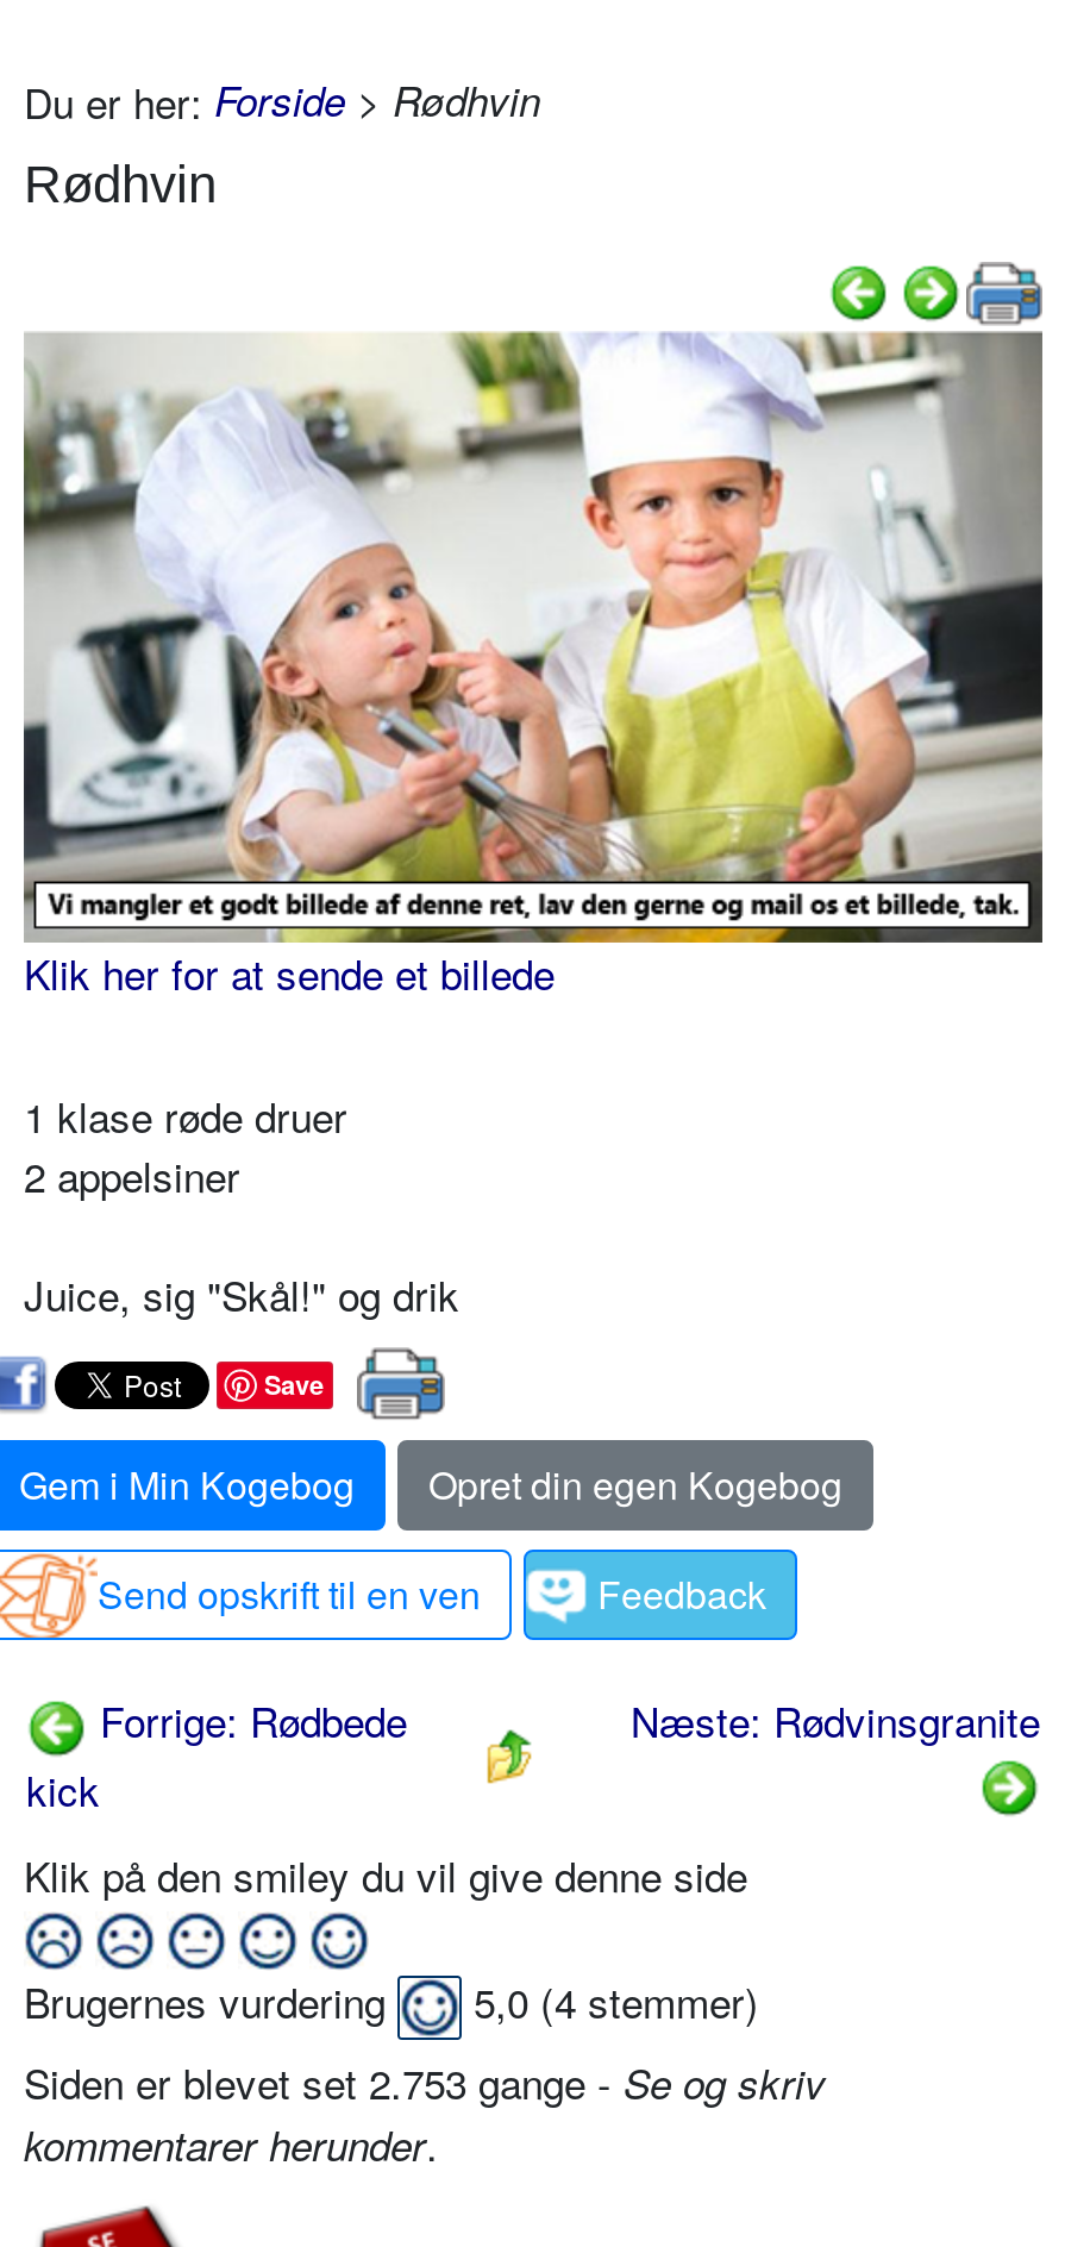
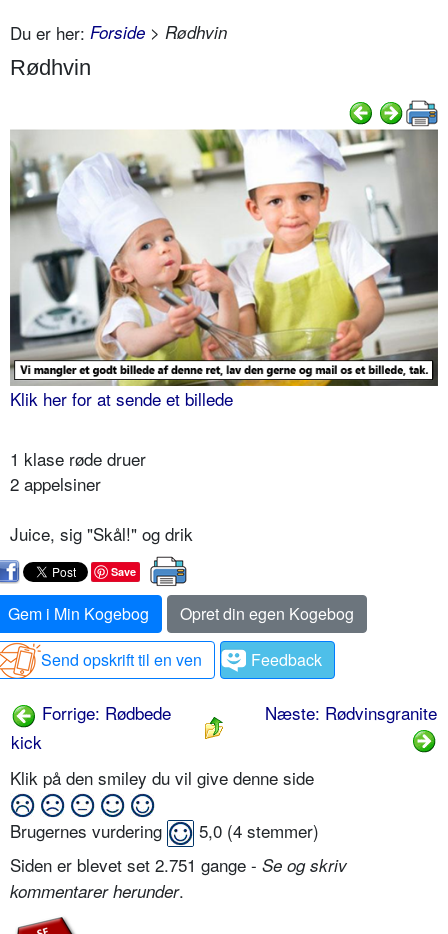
- Siden er blevet set 2.753 gange - Se og skriv
+ Siden er blevet set 2.751 gange - Se og skriv
